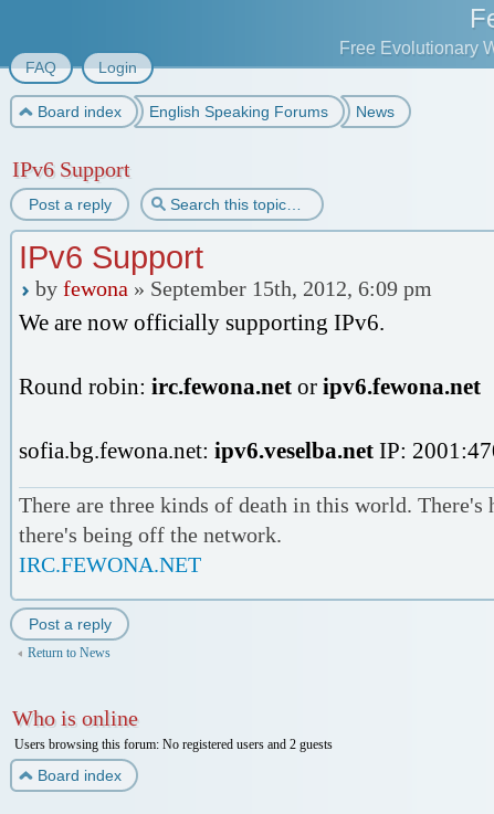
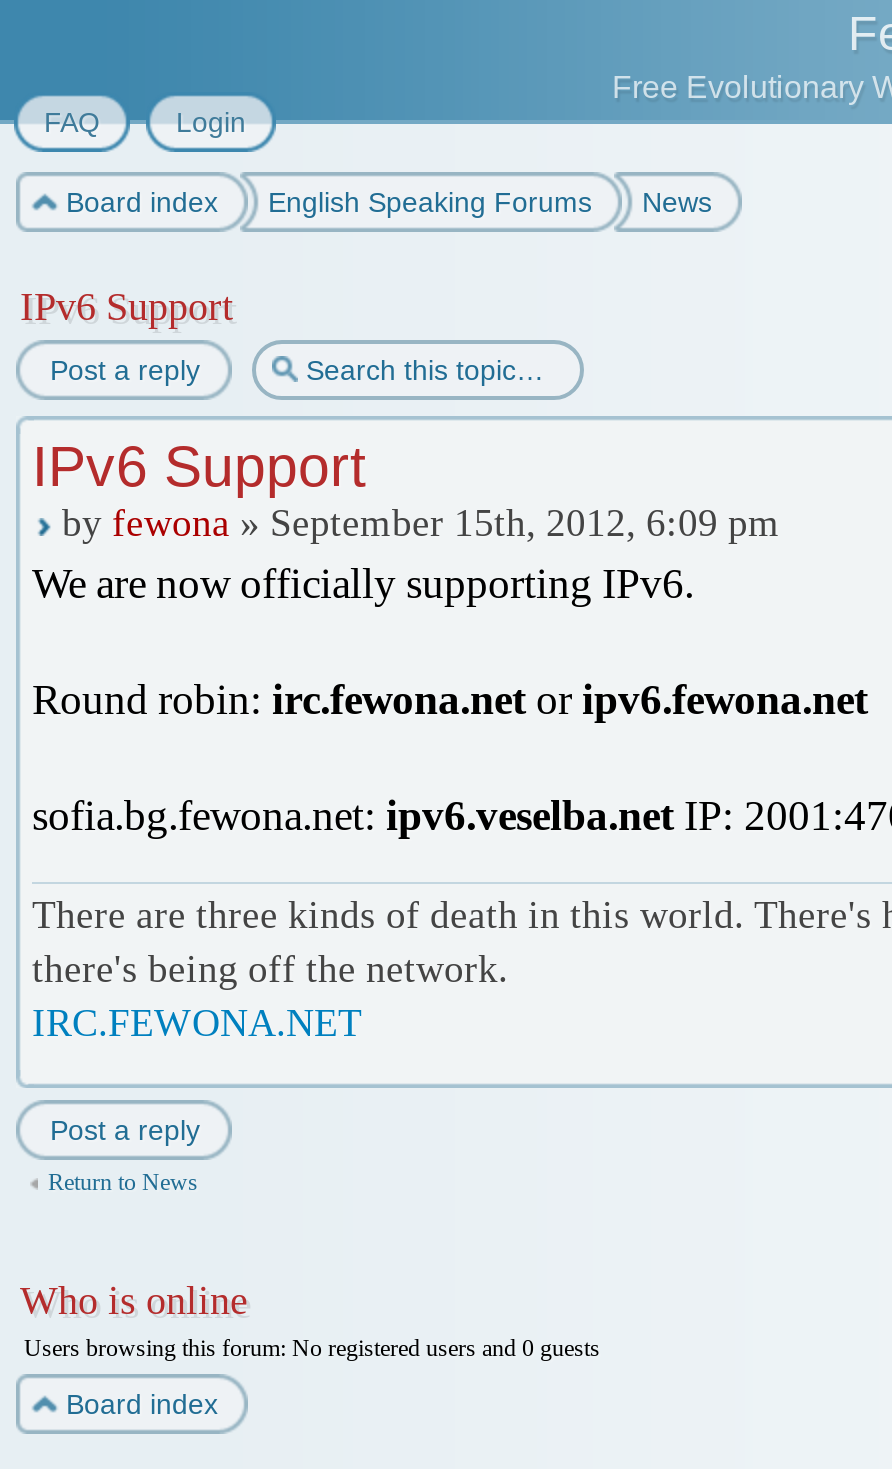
- Users browsing this forum: No registered users and 2 guests
+ Users browsing this forum: No registered users and 0 guests
